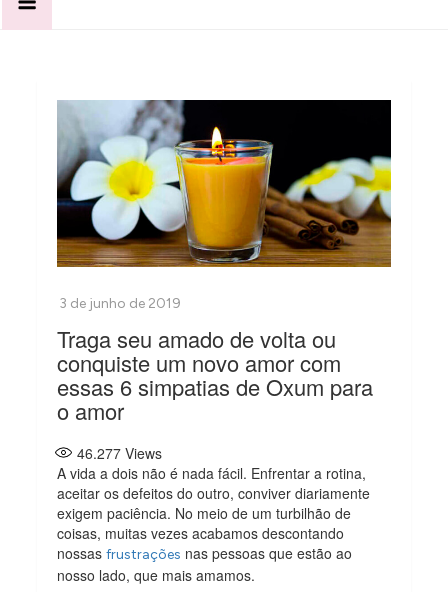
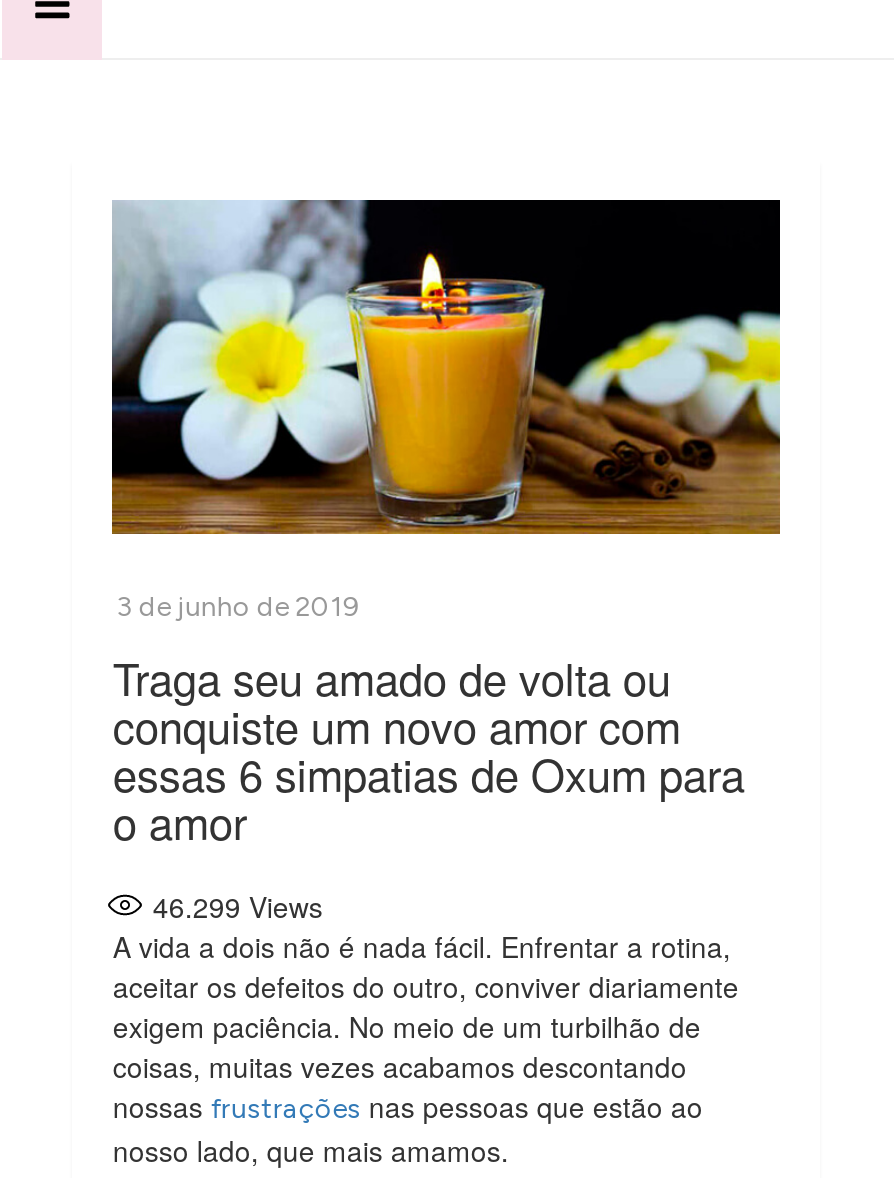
- 46.277 Views
+ 46.299 Views
